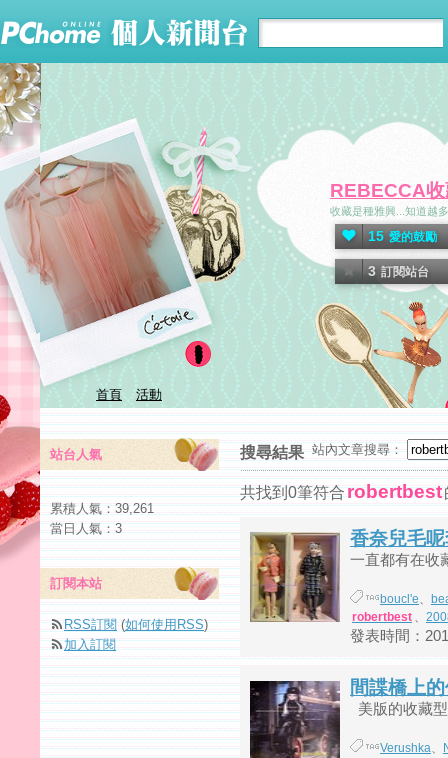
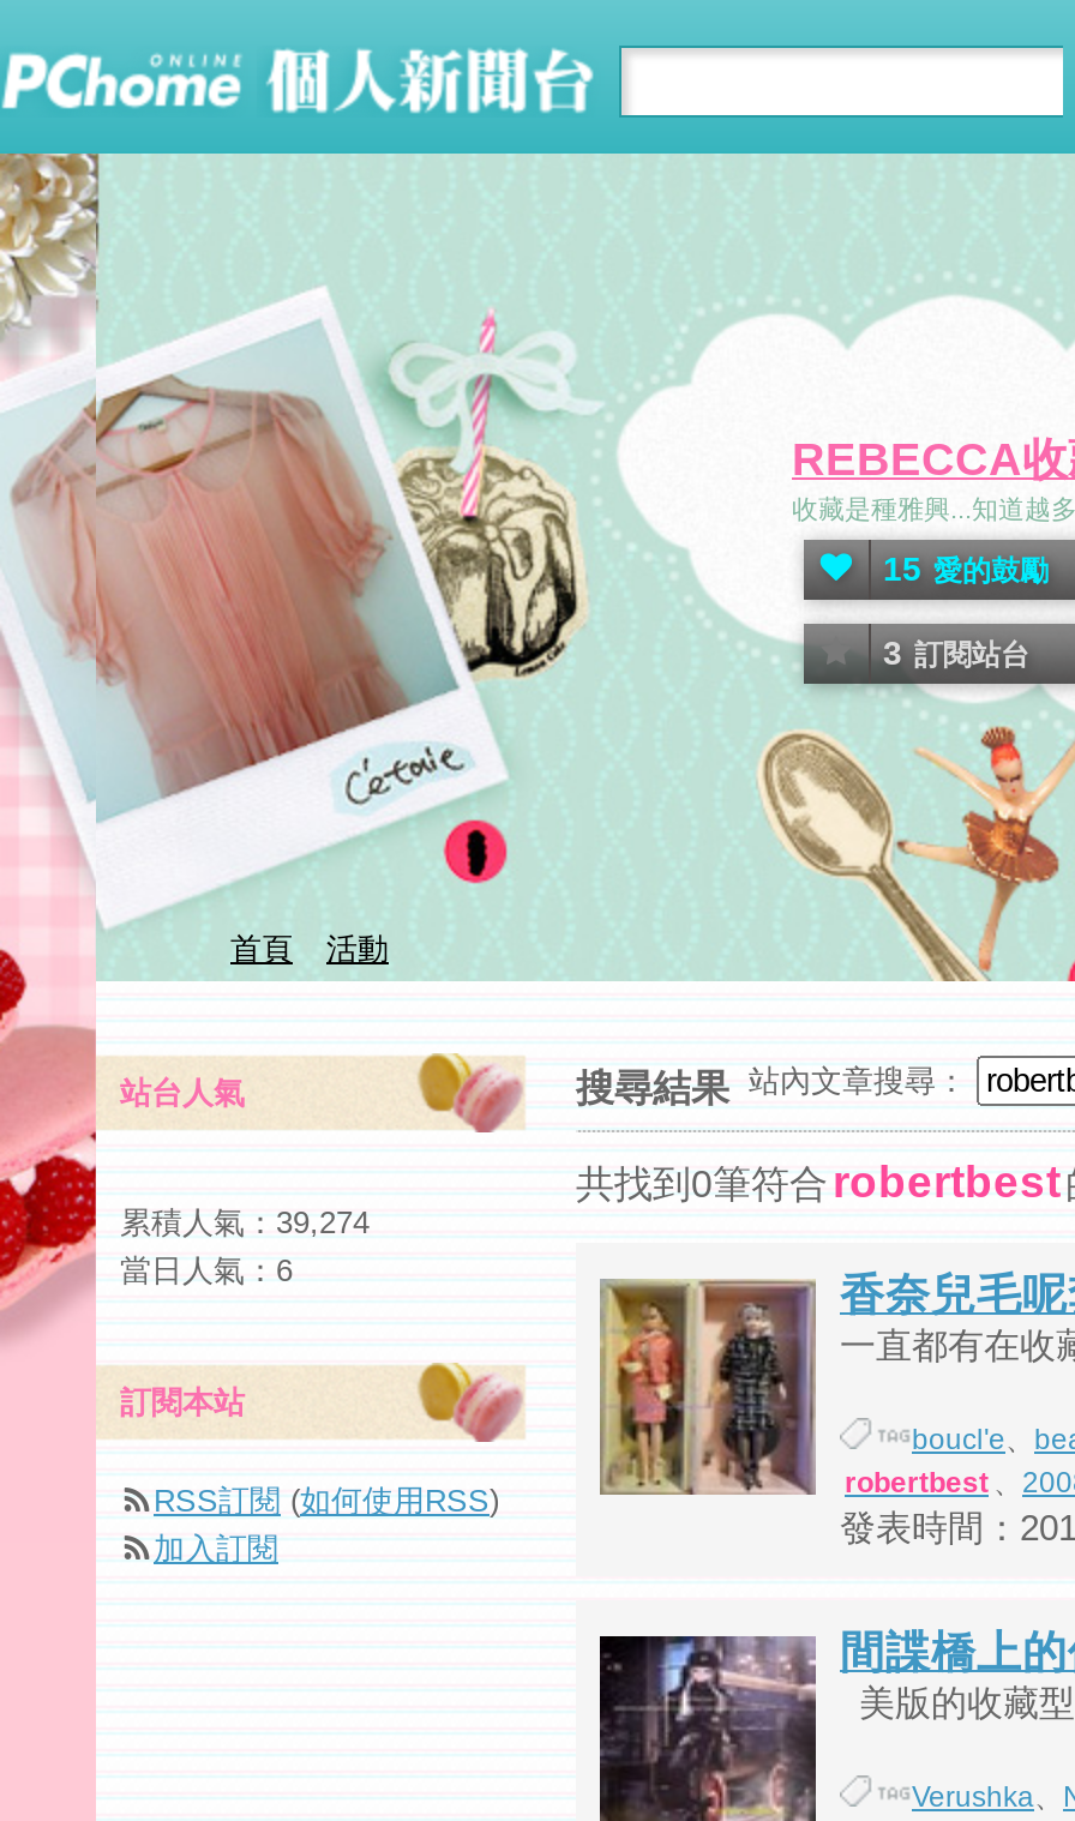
- 累積人氣：39,261
+ 累積人氣：39,274

- 當日人氣：3
+ 當日人氣：6
